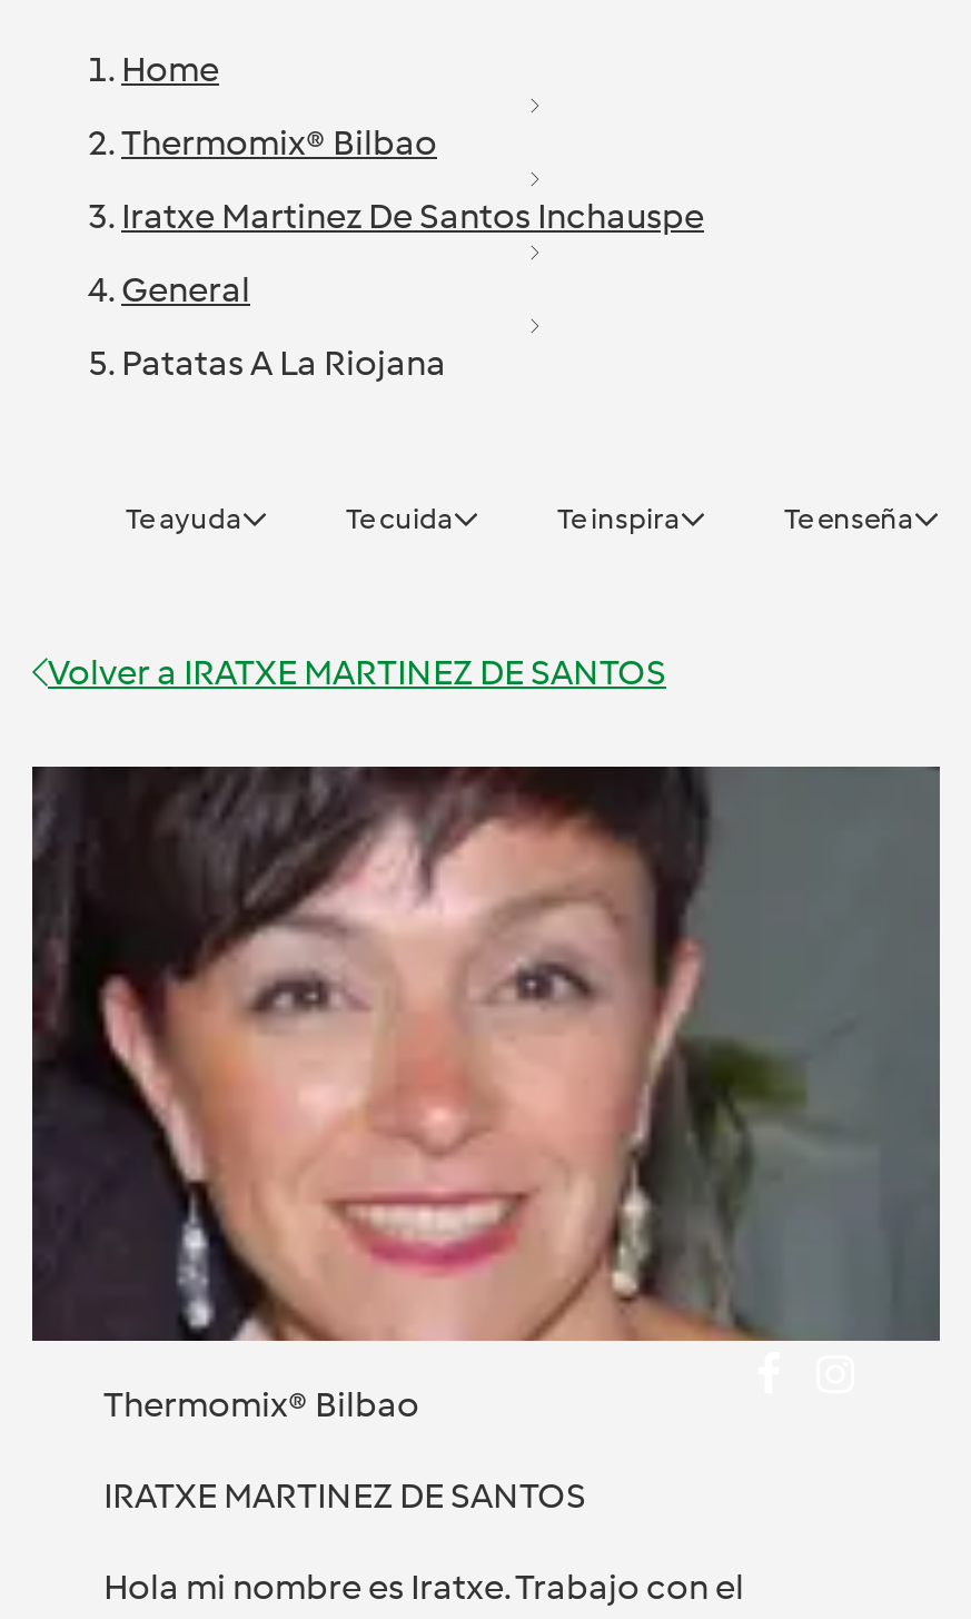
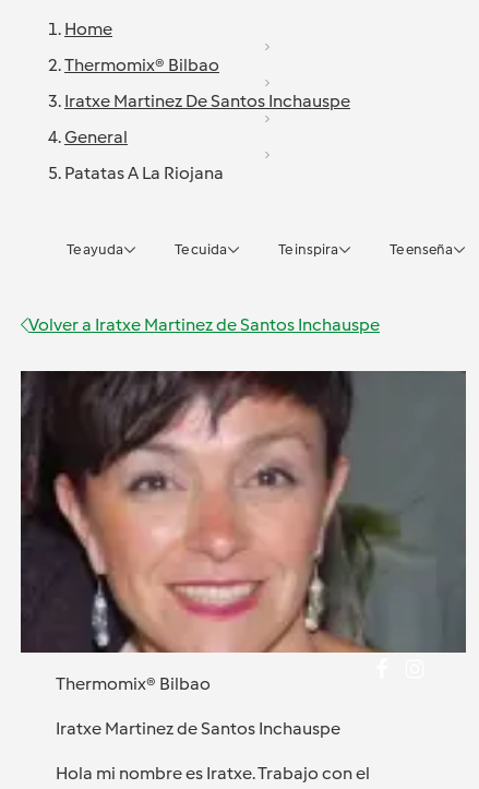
- Volver a IRATXE MARTINEZ DE SANTOS
+ Volver a Iratxe Martinez de Santos Inchauspe

- IRATXE MARTINEZ DE SANTOS
+ Iratxe Martinez de Santos Inchauspe
